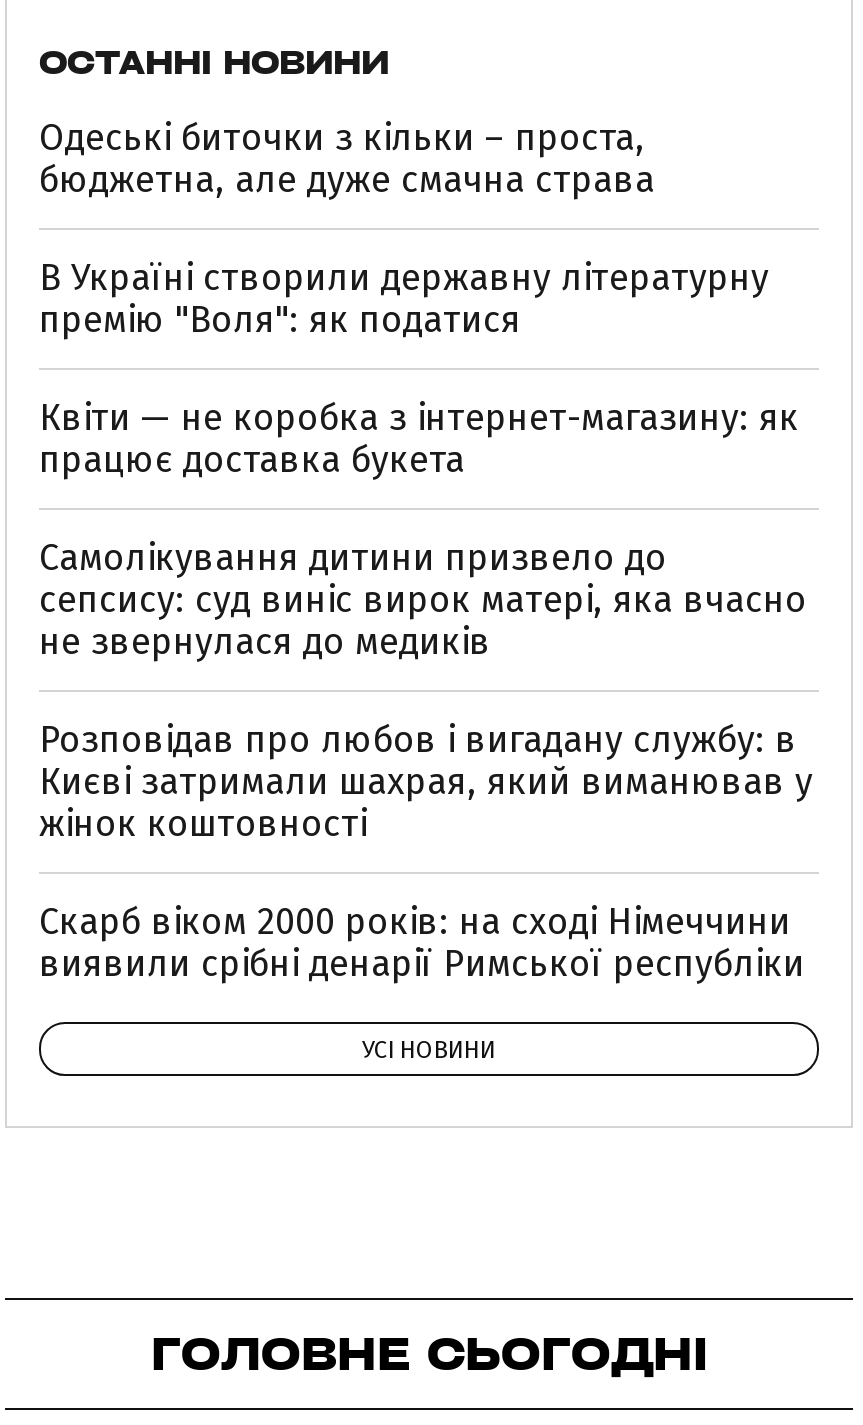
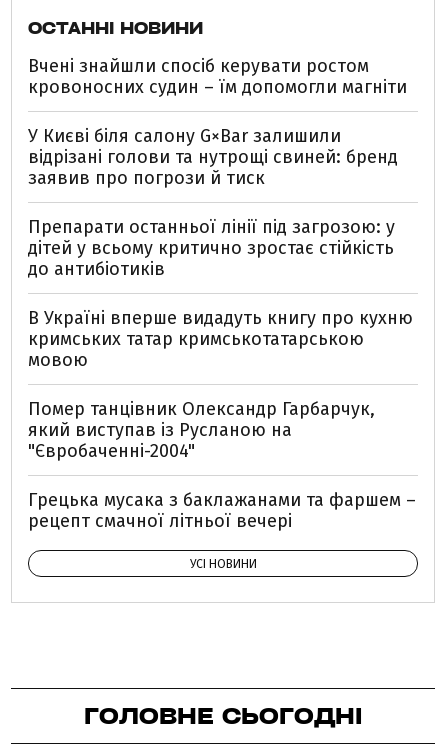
- Одеські биточки з кільки – проста,
- бюджетна, але дуже смачна страва
+ Вчені знайшли спосіб керувати ростом
+ кровоносних судин – їм допомогли магніти

- В Україні створили державну літературну
- премію "Воля": як податися
+ У Києві біля салону G×Bar залишили
+ відрізані голови та нутрощі свиней: бренд
+ заявив про погрози й тиск

- Квіти — не коробка з інтернет-магазину: як
- працює доставка букета
+ Препарати останньої лінії під загрозою: у
+ дітей у всьому критично зростає стійкість
+ до антибіотиків

- Самолікування дитини призвело до
- сепсису: суд виніс вирок матері, яка вчасно
- не звернулася до медиків
+ В Україні вперше видадуть книгу про кухню
+ кримських татар кримськотатарською
+ мовою

- Розповідав про любов і вигадану службу: в
- Києві затримали шахрая, який виманював у
- жінок коштовності
+ Помер танцівник Олександр Гарбарчук,
+ який виступав із Русланою на
+ "Євробаченні-2004"

- Скарб віком 2000 років: на сході Німеччини
- виявили срібні денарії Римської республіки
+ Грецька мусака з баклажанами та фаршем –
+ рецепт смачної літньої вечері
